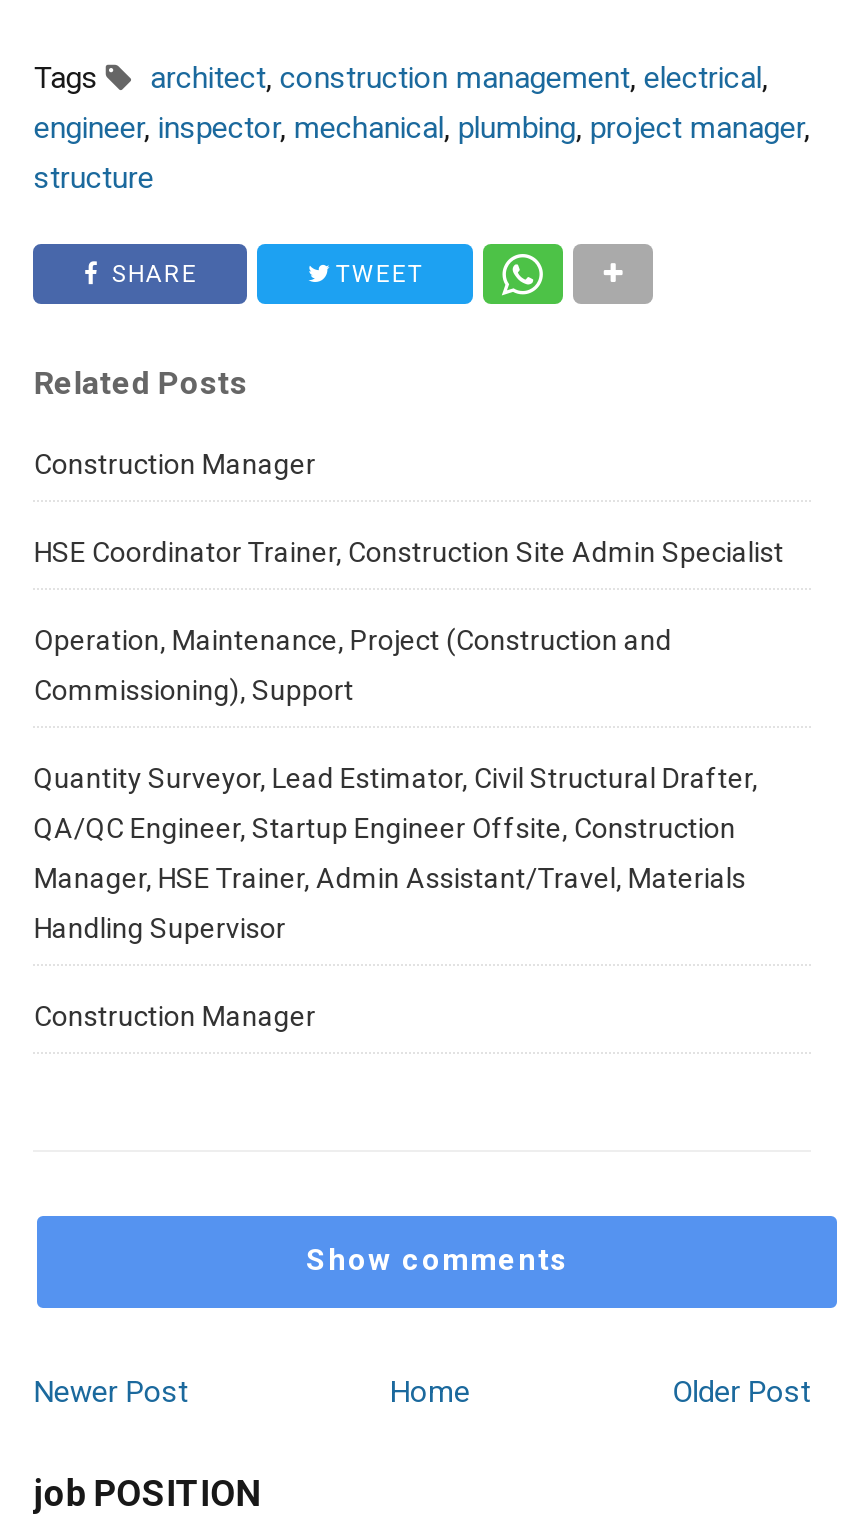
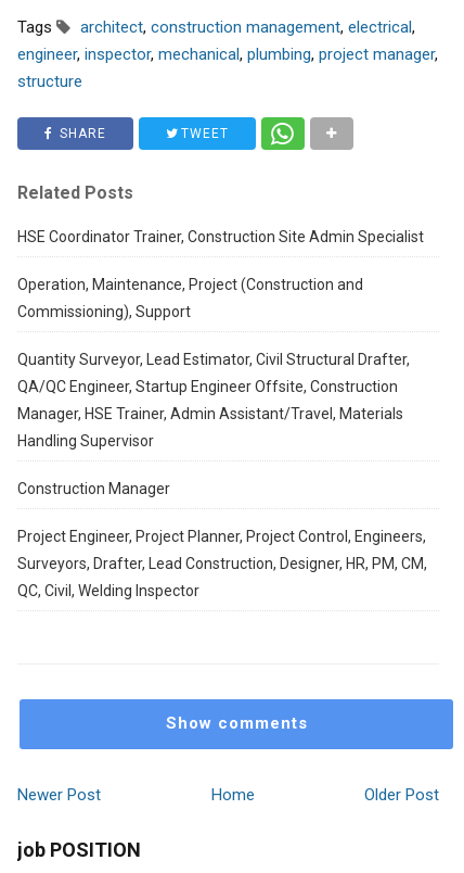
- Construction Manager

moved up: HSE Coordinator Trainer, Construction Site Admin Specialist | Operation, Maintenance, Project (Construction and | Commissioning), Support | Quantity Surveyor, Lead Estimator, Civil Structural Drafter, | QA/QC Engineer, Startup Engineer Offsite, Construction | Manager, HSE Trainer, Admin Assistant/Travel, Materials | Handling Supervisor | Construction Manager

+ Project Engineer, Project Planner, Project Control, Engineers,
+ Surveyors, Drafter, Lead Construction, Designer, HR, PM, CM,
+ QC, Civil, Welding Inspector
